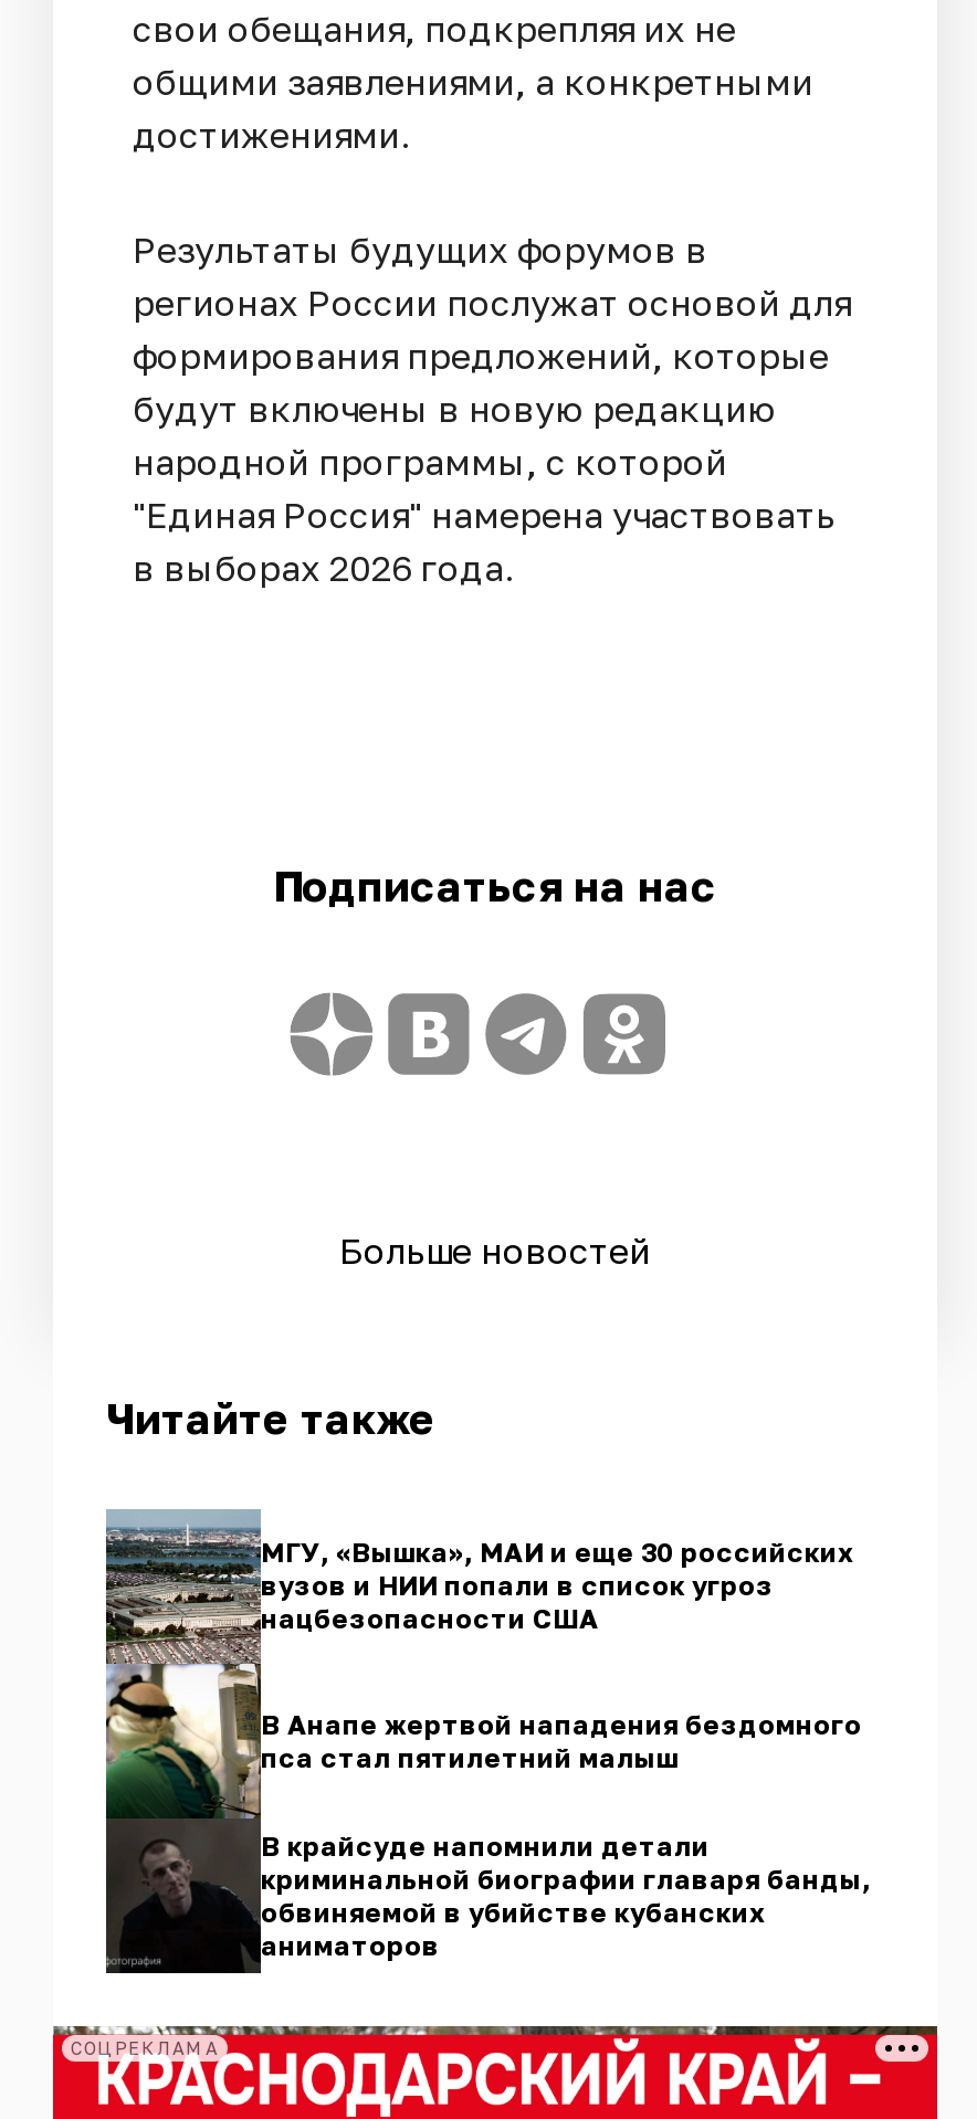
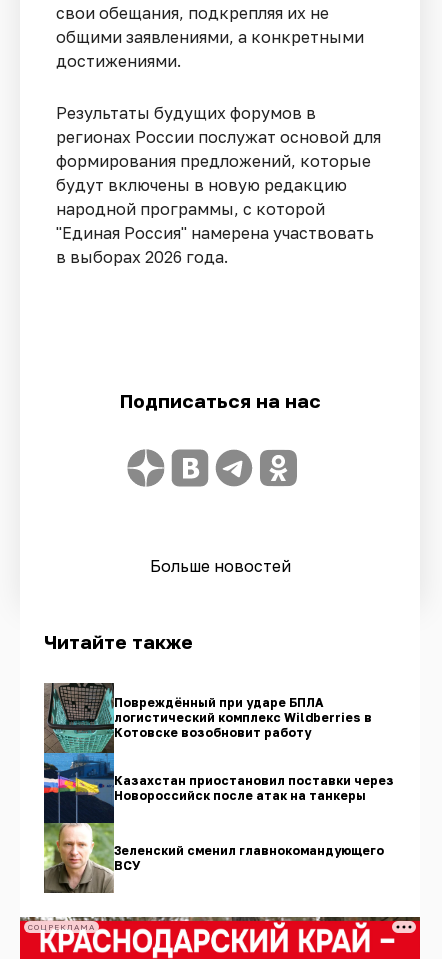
- [image]
- МГУ, «Вышка», МАИ и еще 30 российских
- вузов и НИИ попали в список угроз
- нацбезопасности США
+ [image]
+ Повреждённый при ударе БПЛА
+ логистический комплекс Wildberries в
+ Котовске возобновит работу

- В Анапе жертвой нападения бездомного
- пса стал пятилетний малыш
+ Казахстан приостановил поставки через
+ Новороссийск после атак на танкеры

- В крайсуде напомнили детали
- криминальной биографии главаря банды,
- обвиняемой в убийстве кубанских
- аниматоров
+ Зеленский сменил главнокомандующего
+ ВСУ
